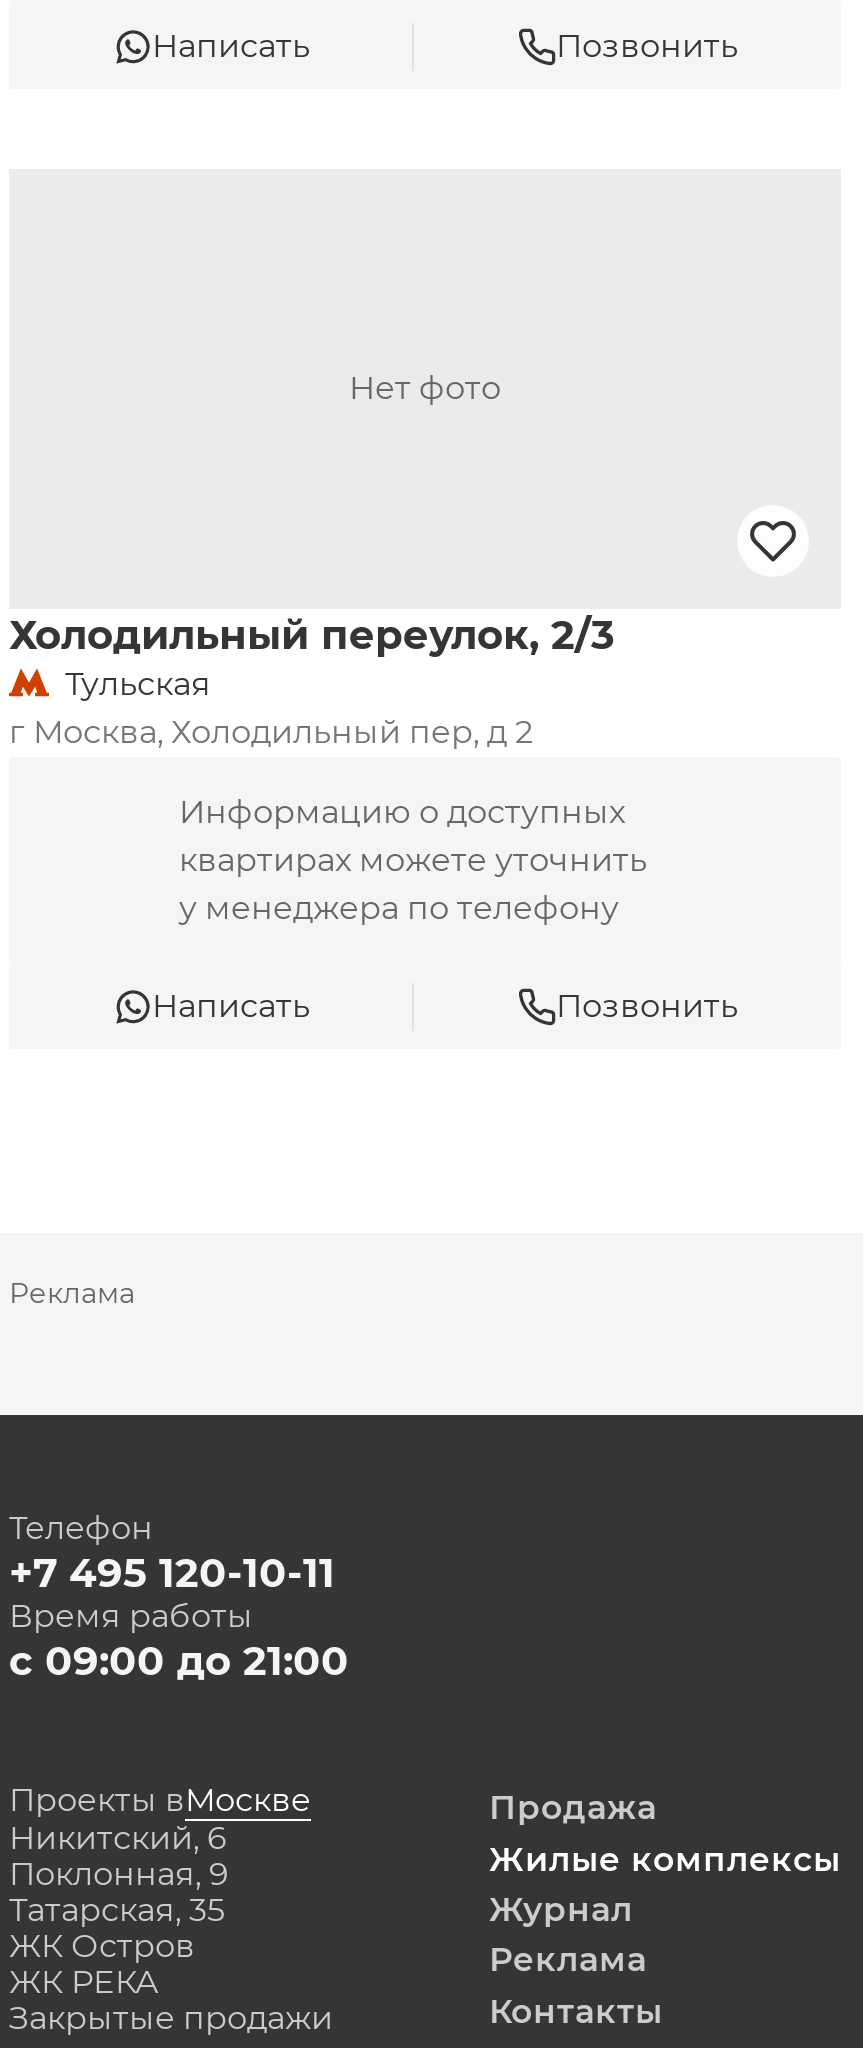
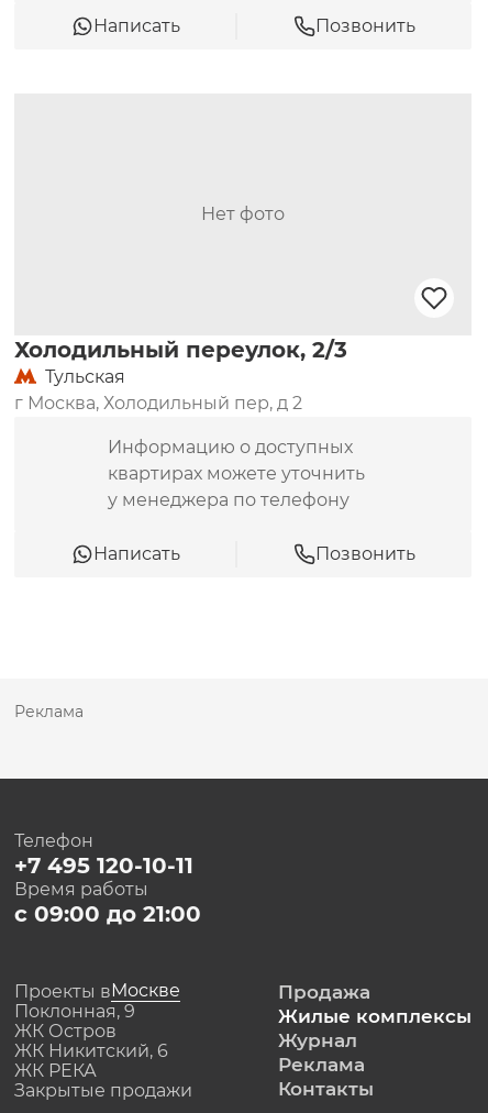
- Никитский, 6

- Татарская, 35

+ ЖК Никитский, 6

moved up: ЖК Остров
